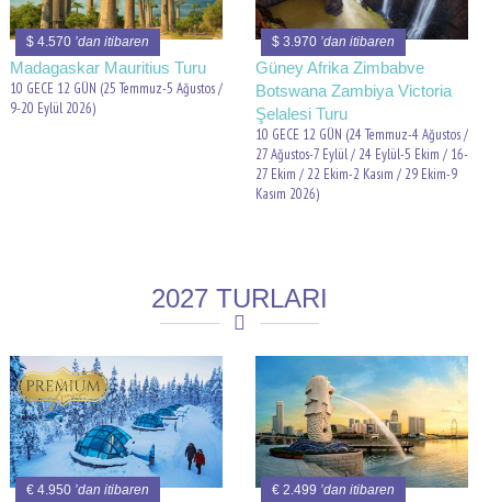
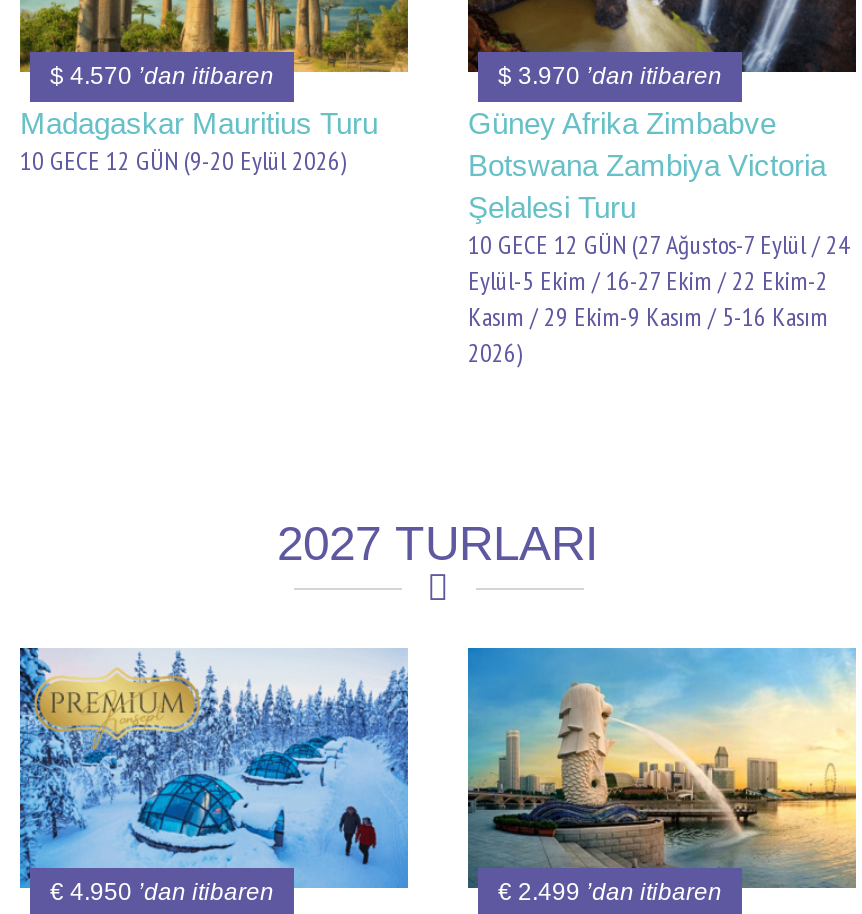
- 10 GECE 12 GÜN (25 Temmuz-5 Ağustos /
- 9-20 Eylül 2026)
+ 10 GECE 12 GÜN (9-20 Eylül 2026)

- 10 GECE 12 GÜN (24 Temmuz-4 Ağustos /
- 27 Ağustos-7 Eylül / 24 Eylül-5 Ekim / 16-
- 27 Ekim / 22 Ekim-2 Kasım / 29 Ekim-9
- Kasım 2026)
+ 10 GECE 12 GÜN (27 Ağustos-7 Eylül / 24
+ Eylül-5 Ekim / 16-27 Ekim / 22 Ekim-2
+ Kasım / 29 Ekim-9 Kasım / 5-16 Kasım
+ 2026)
